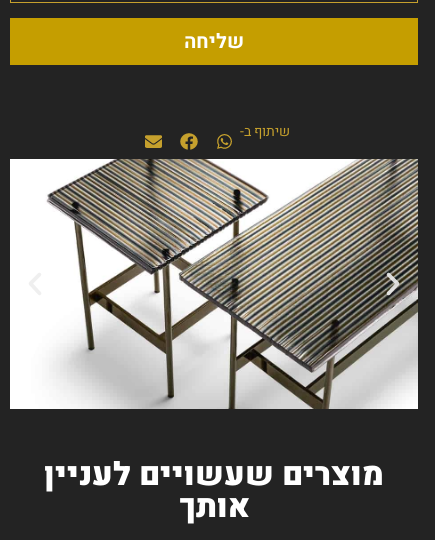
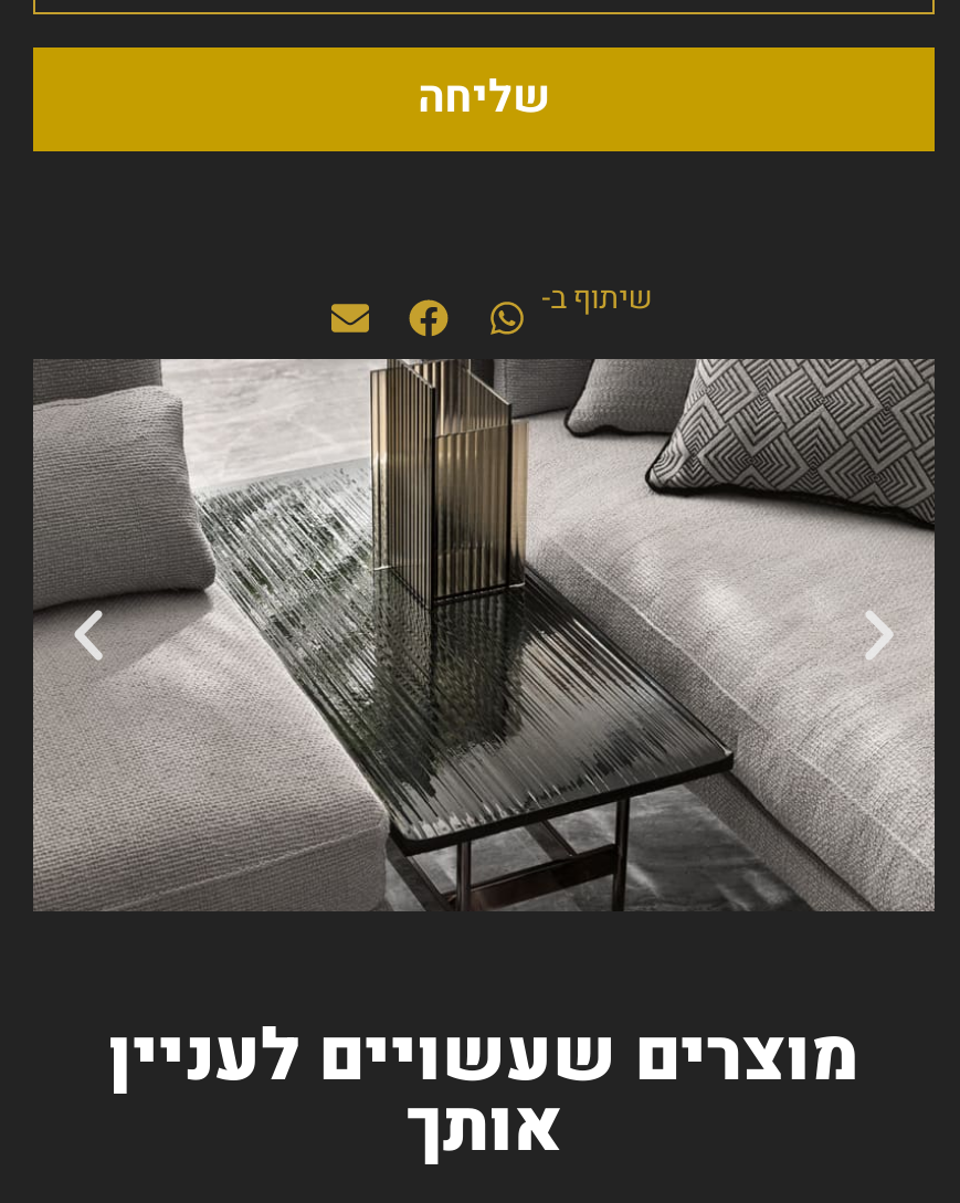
- [image]
+ [image]
